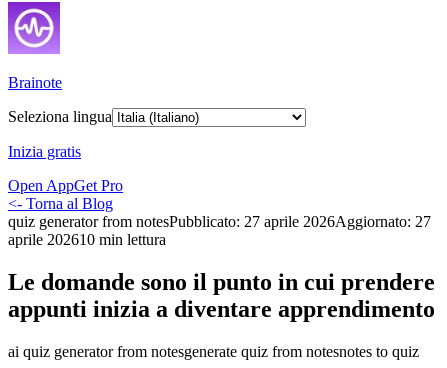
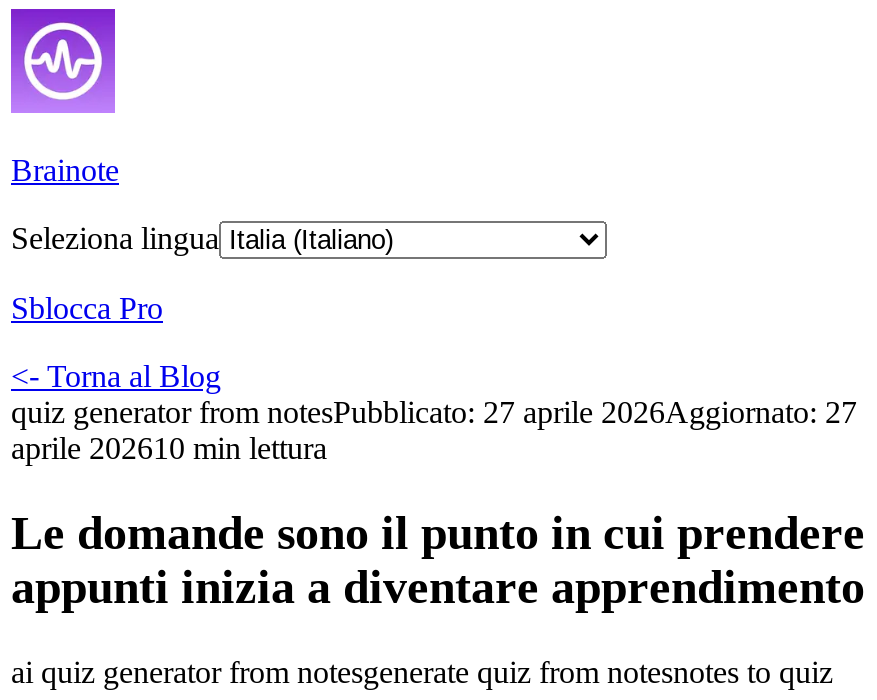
- Inizia gratis
- Open AppGet Pro
+ Sblocca Pro
